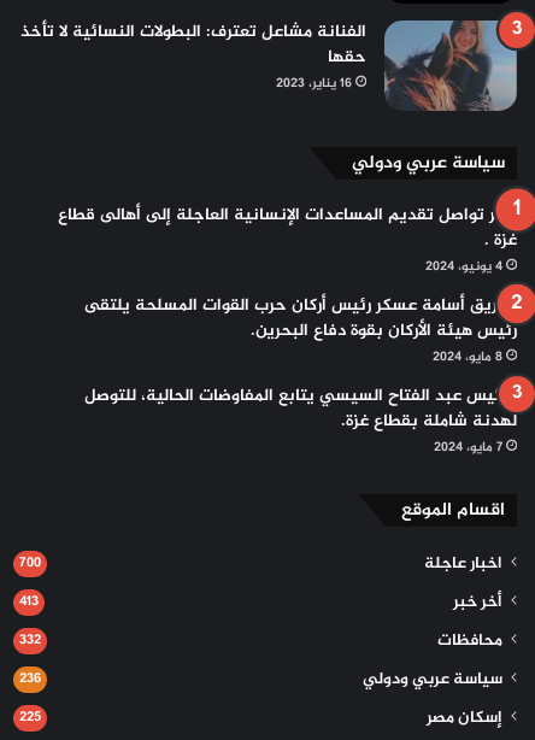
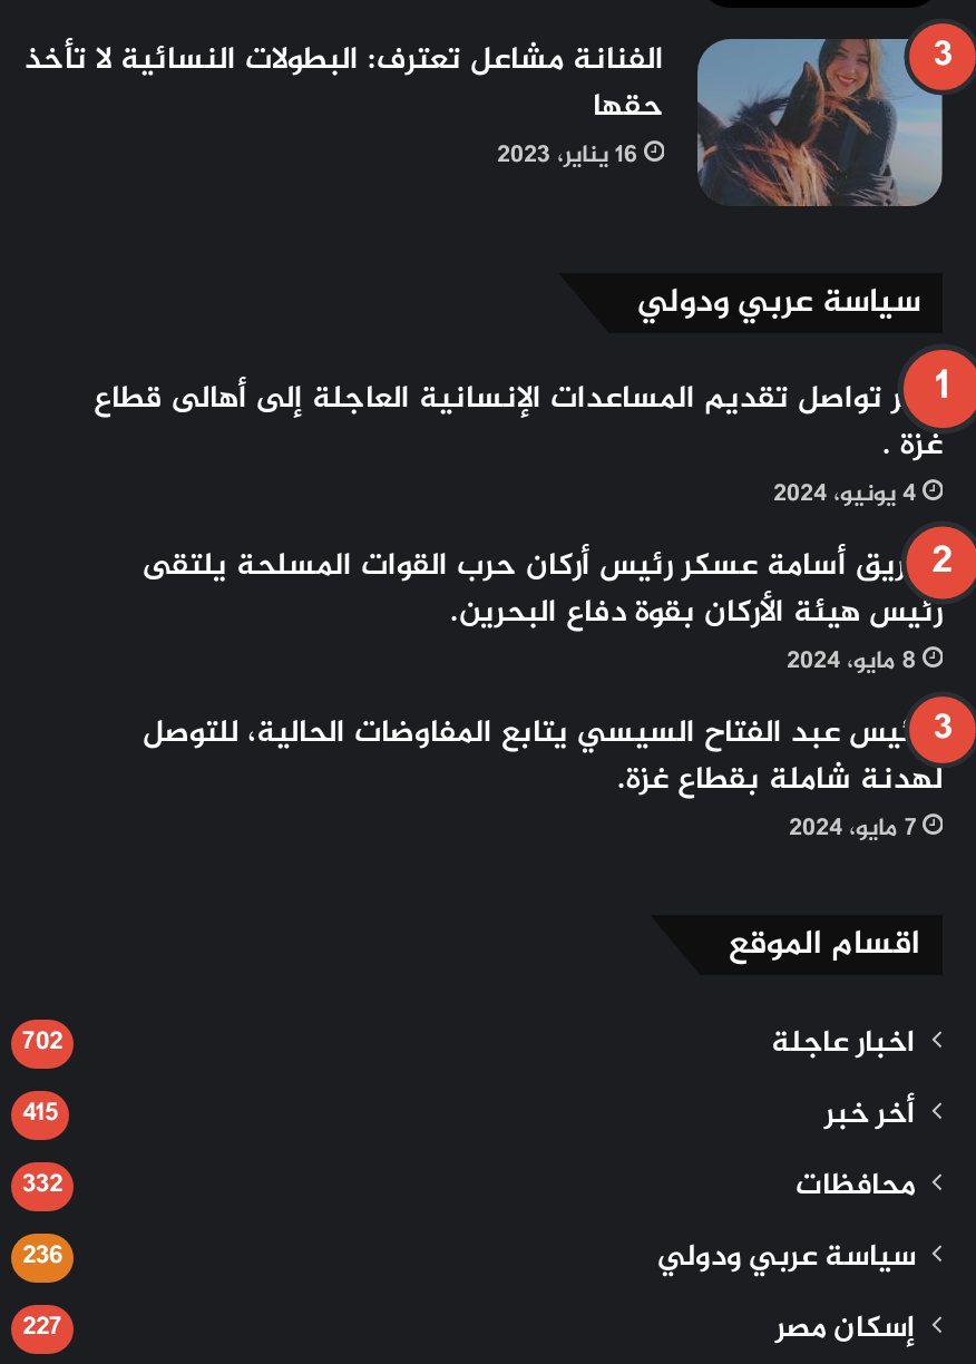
- 700
+ 702

- 413
+ 415

- 225
+ 227
